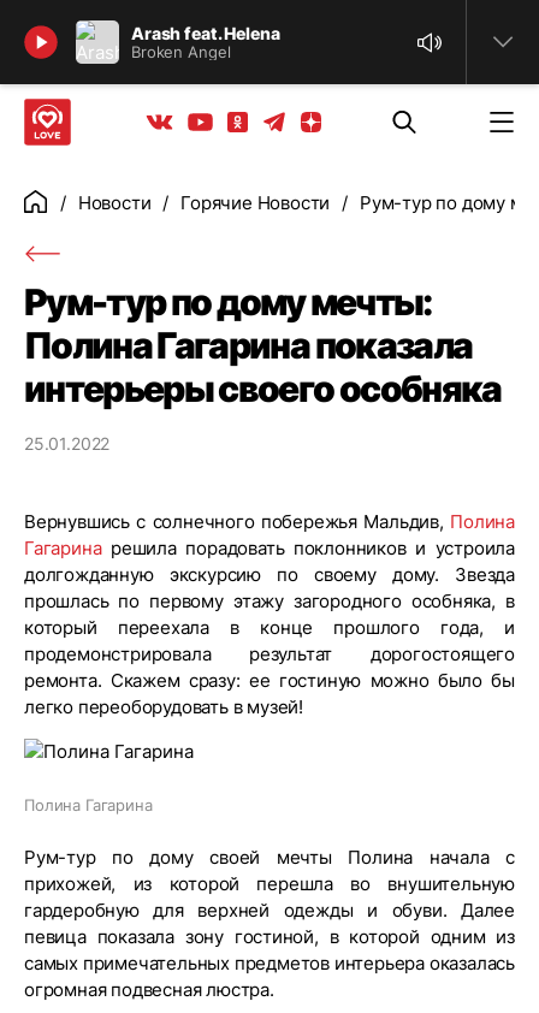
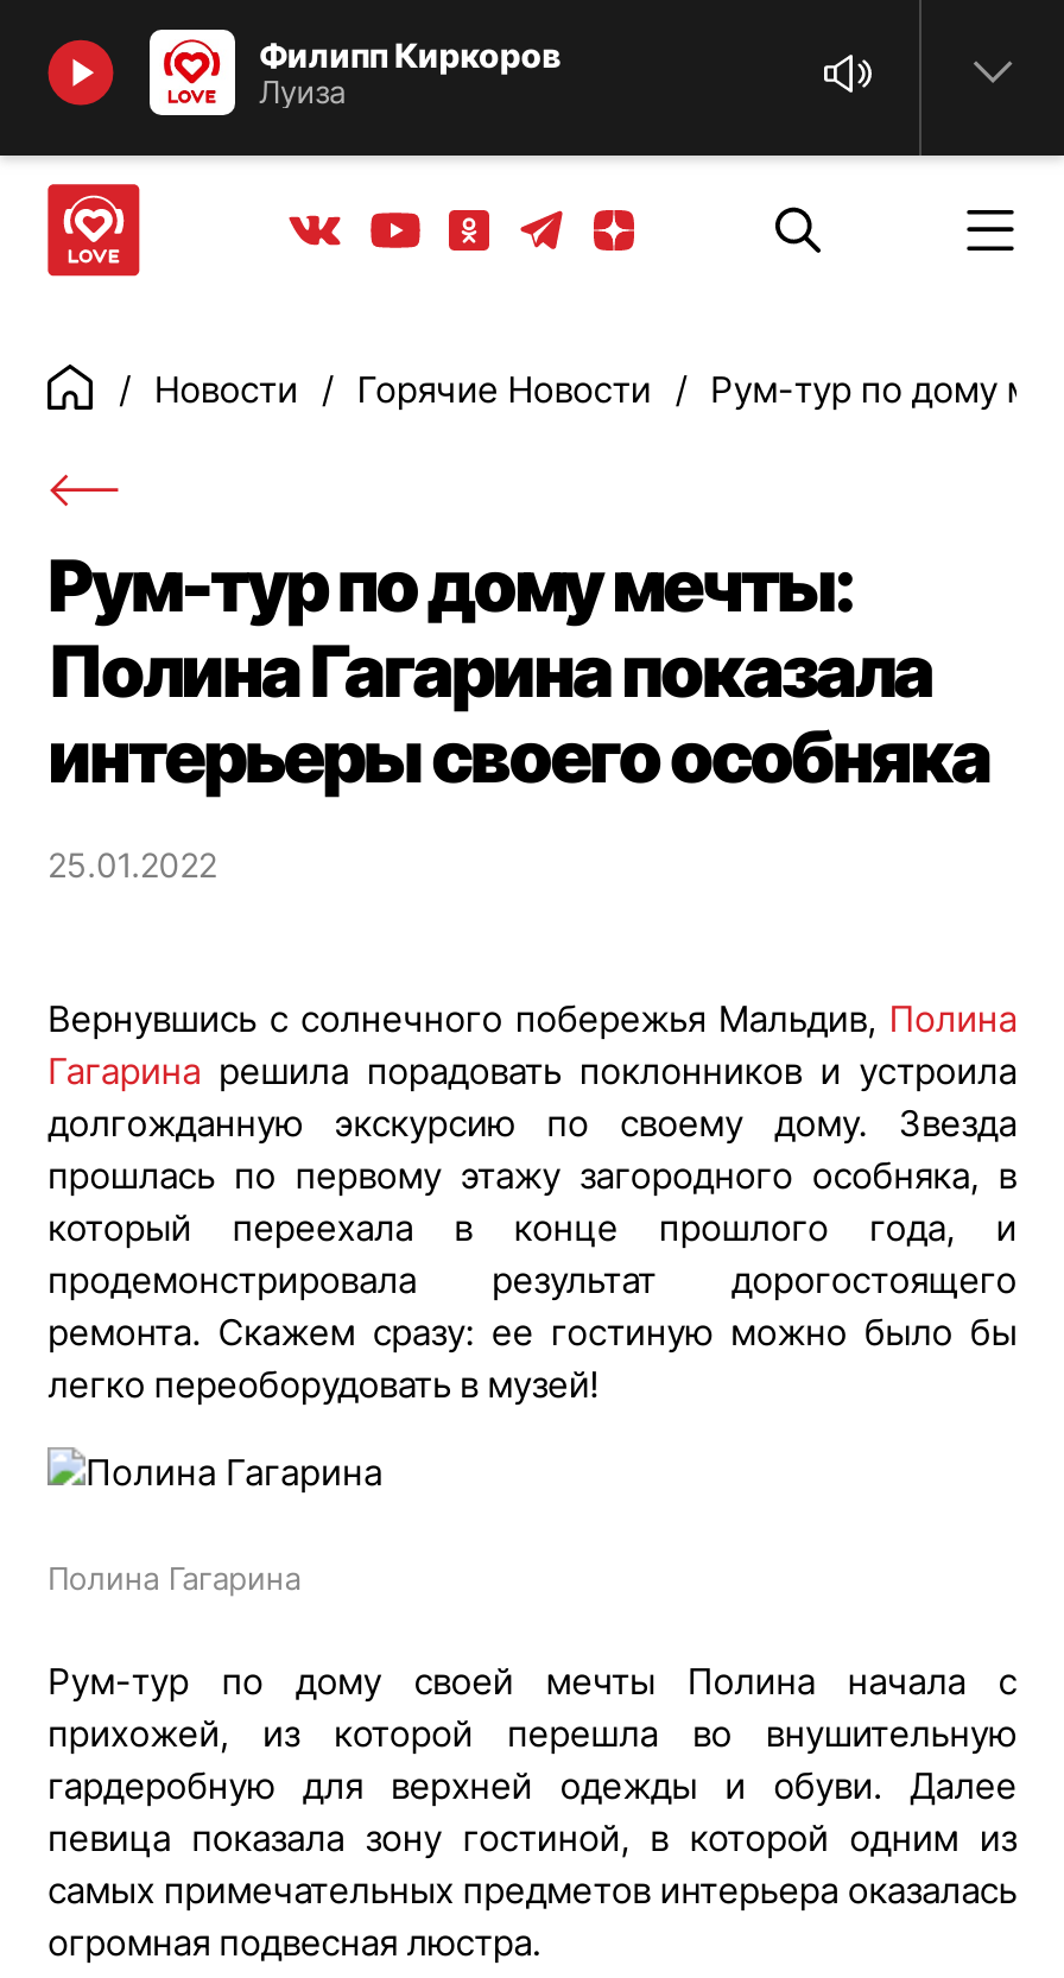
- [image]
- Arash feat. Helena
- Broken Angel
+ [image]
+ Филипп Киркоров
+ Луиза
